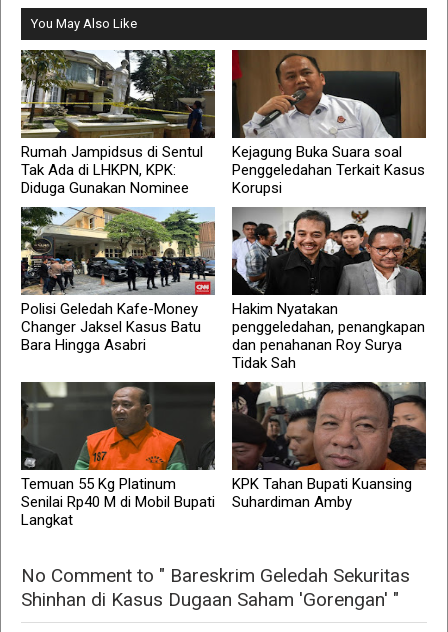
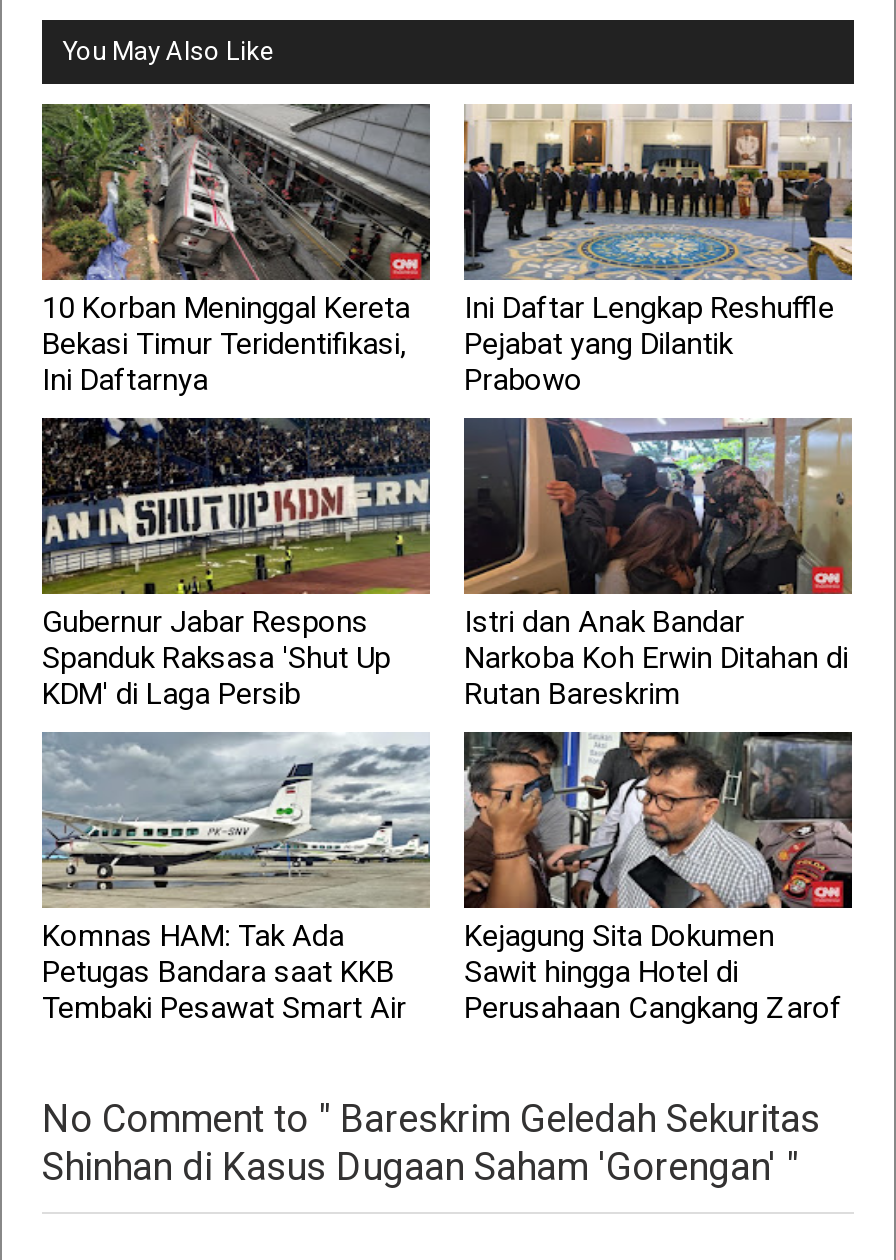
- [image]
- Rumah Jampidsus di Sentul
- Tak Ada di LHKPN, KPK:
- Diduga Gunakan Nominee
+ [image]
+ 10 Korban Meninggal Kereta
+ Bekasi Timur Teridentifikasi,
+ Ini Daftarnya

- [image]
- Kejagung Buka Suara soal
- Penggeledahan Terkait Kasus
- Korupsi
+ [image]
+ Ini Daftar Lengkap Reshuffle
+ Pejabat yang Dilantik
+ Prabowo

- [image]
- Polisi Geledah Kafe-Money
- Changer Jaksel Kasus Batu
- Bara Hingga Asabri
+ [image]
+ Gubernur Jabar Respons
+ Spanduk Raksasa 'Shut Up
+ KDM' di Laga Persib

- [image]
- Hakim Nyatakan
- penggeledahan, penangkapan
- dan penahanan Roy Surya
- Tidak Sah
+ [image]
+ Istri dan Anak Bandar
+ Narkoba Koh Erwin Ditahan di
+ Rutan Bareskrim

- [image]
- Temuan 55 Kg Platinum
- Senilai Rp40 M di Mobil Bupati
- Langkat
+ [image]
+ Komnas HAM: Tak Ada
+ Petugas Bandara saat KKB
+ Tembaki Pesawat Smart Air

- [image]
- KPK Tahan Bupati Kuansing
- Suhardiman Amby
+ [image]
+ Kejagung Sita Dokumen
+ Sawit hingga Hotel di
+ Perusahaan Cangkang Zarof
